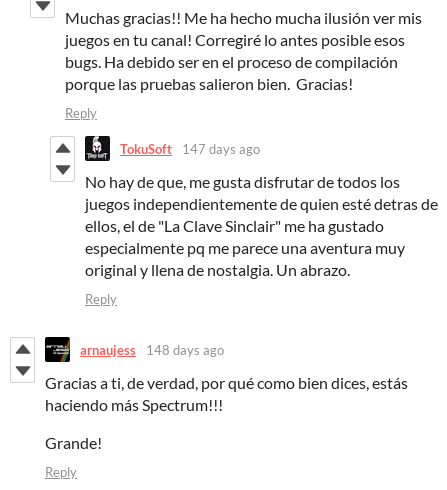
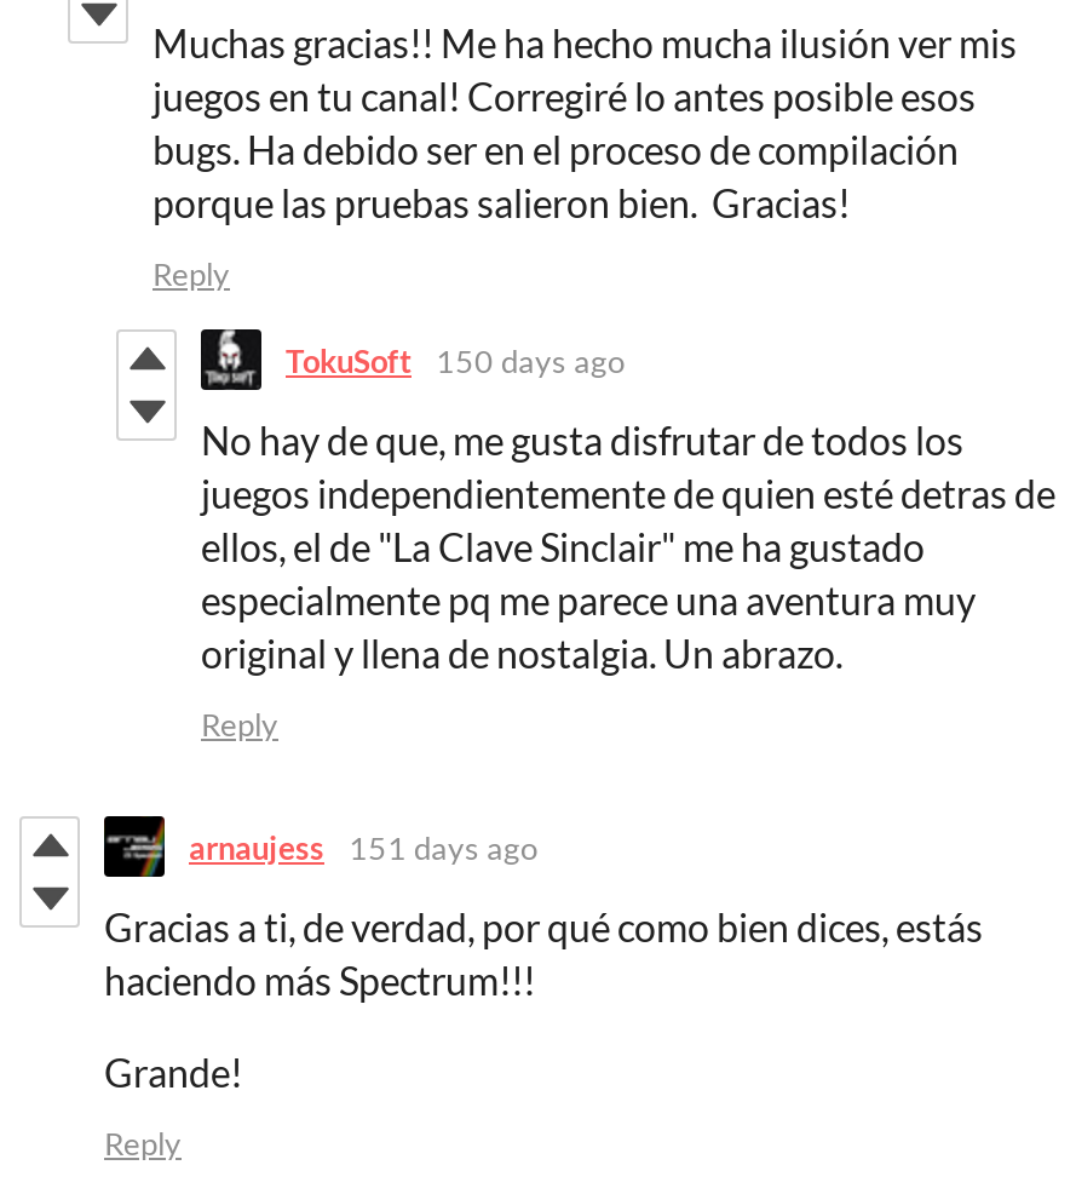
- TokuSoft 147 days ago
+ TokuSoft 150 days ago

- arnaujess 148 days ago
+ arnaujess 151 days ago
